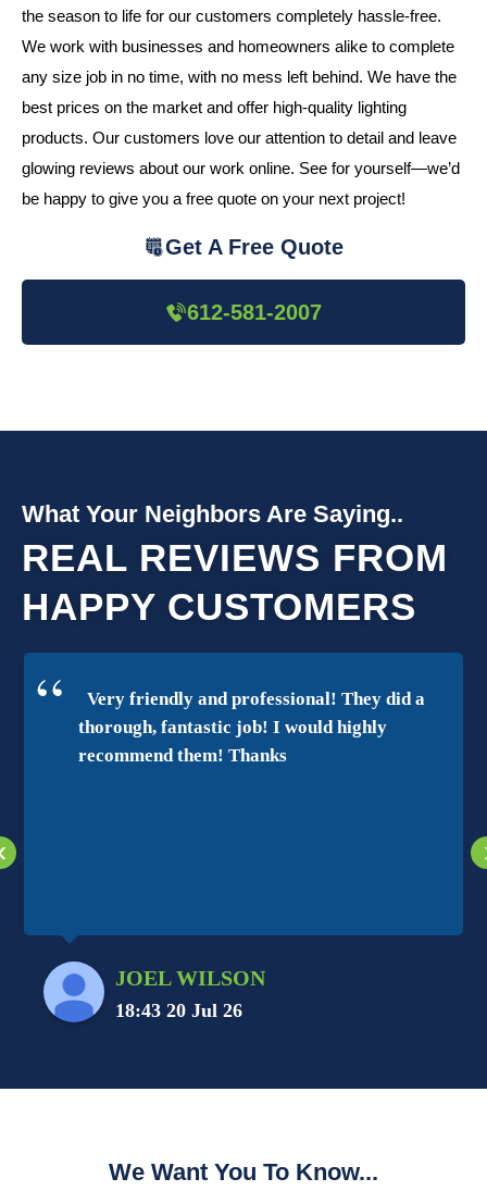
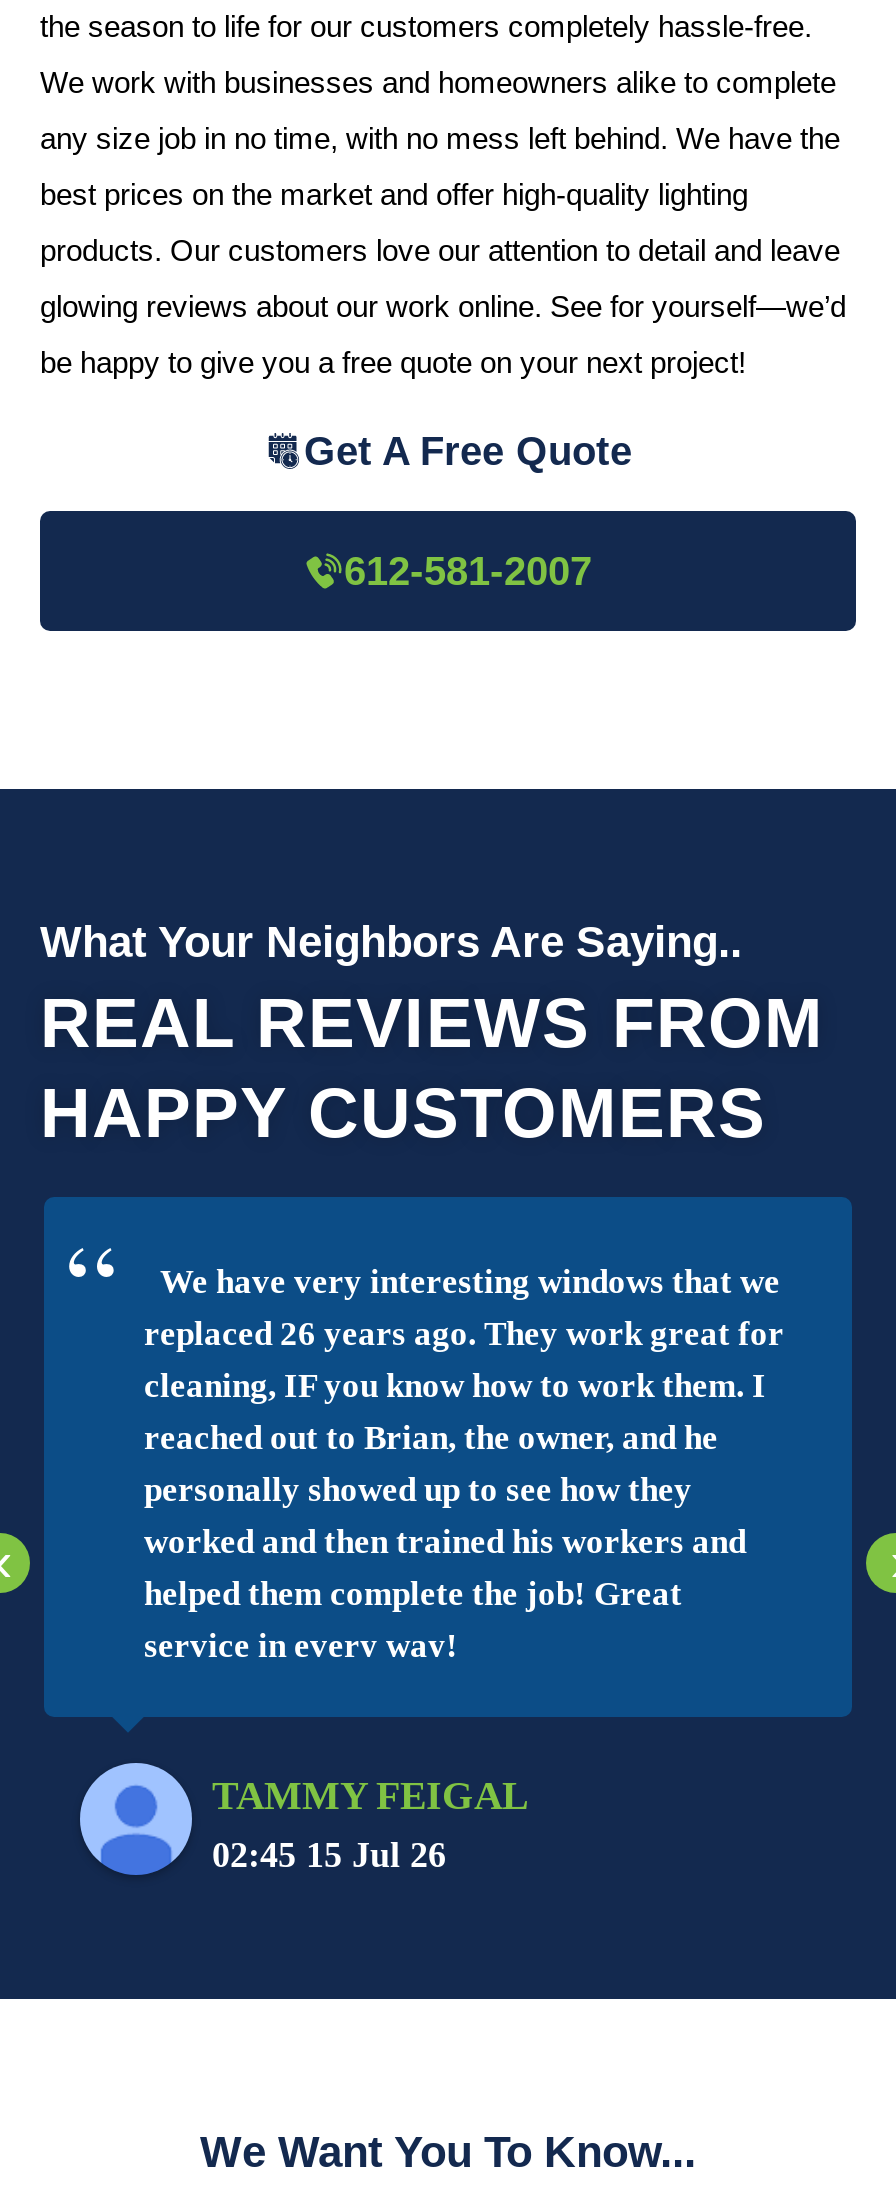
- Very friendly and professional! They did a
- thorough, fantastic job! I would highly
- recommend them! Thanks
+ We have very interesting windows that we
+ replaced 26 years ago. They work great for
+ cleaning, IF you know how to work them. I
+ reached out to Brian, the owner, and he
+ personally showed up to see how they
+ worked and then trained his workers and
+ helped them complete the job! Great
+ service in every way!

- JOEL WILSON
- 18:43 20 Jul 26
+ TAMMY FEIGAL
+ 02:45 15 Jul 26
